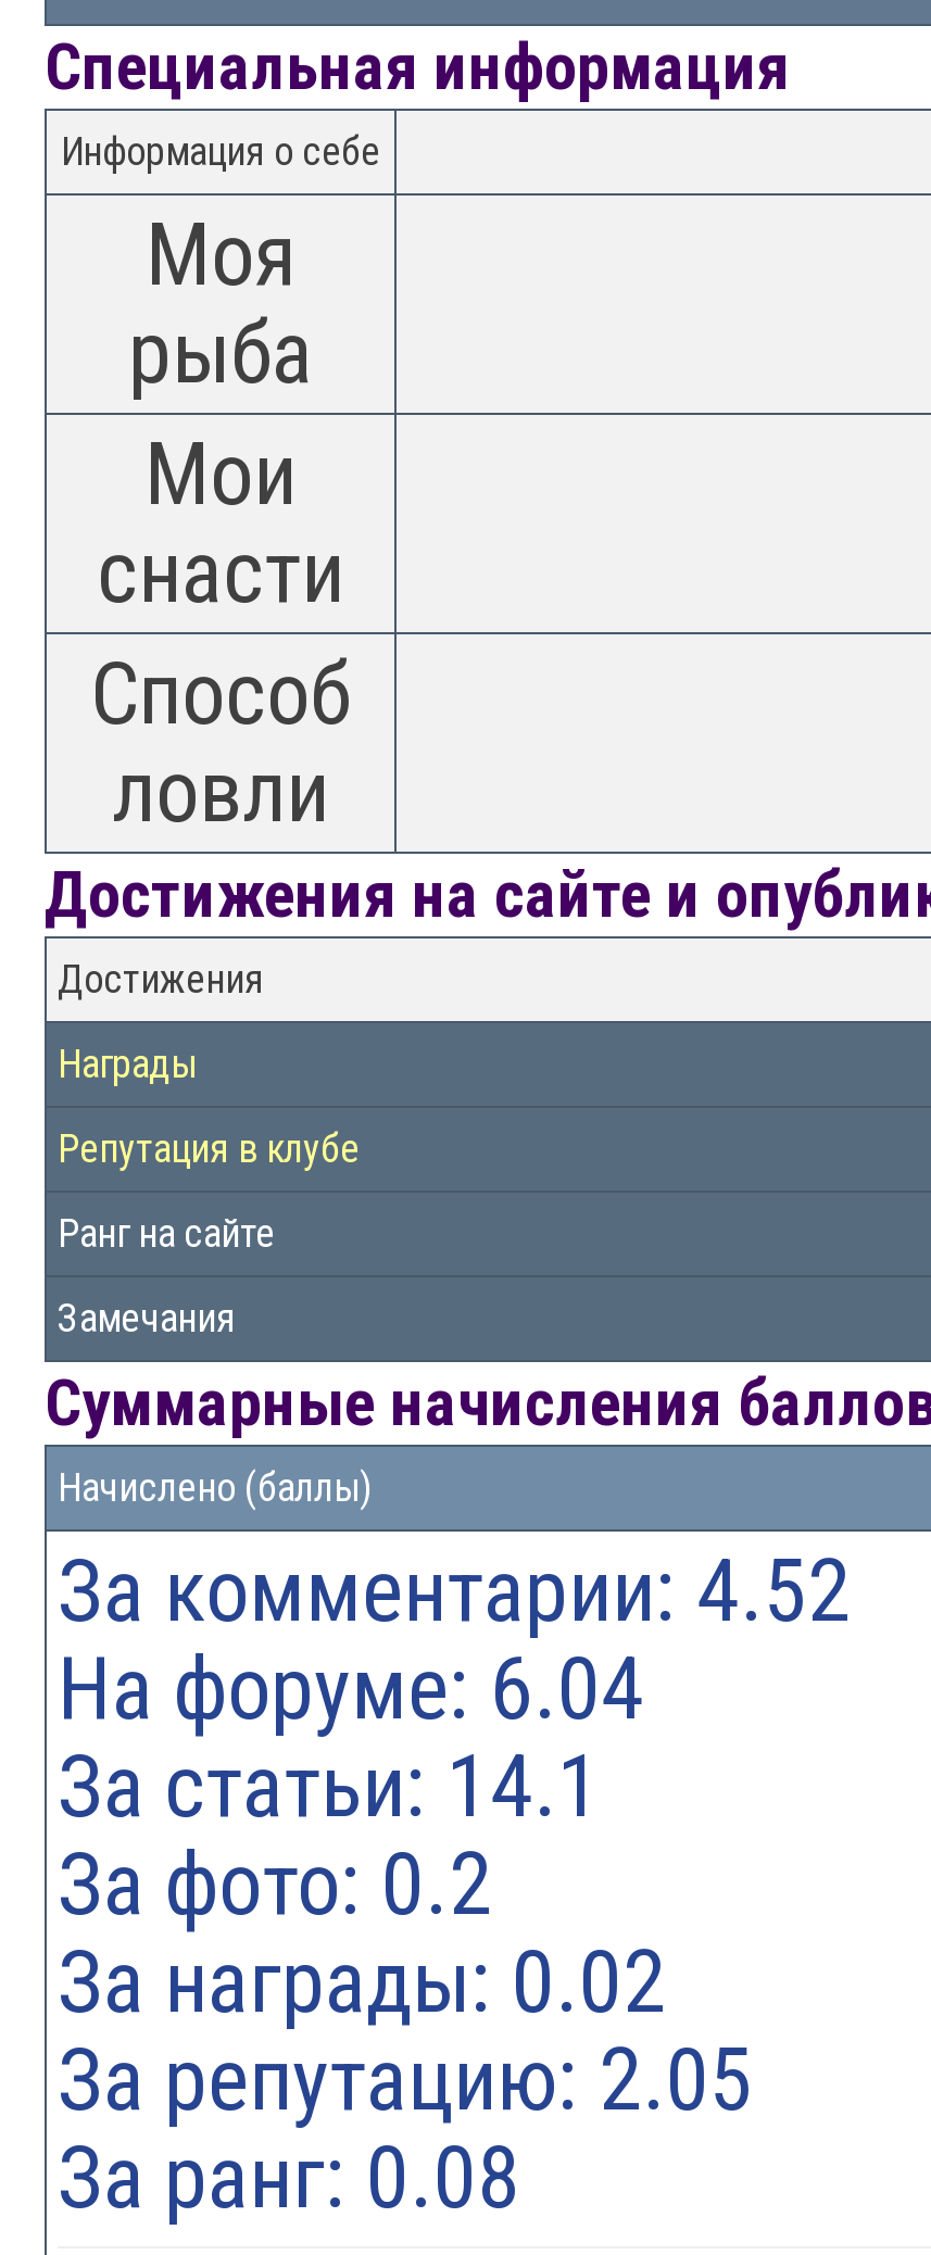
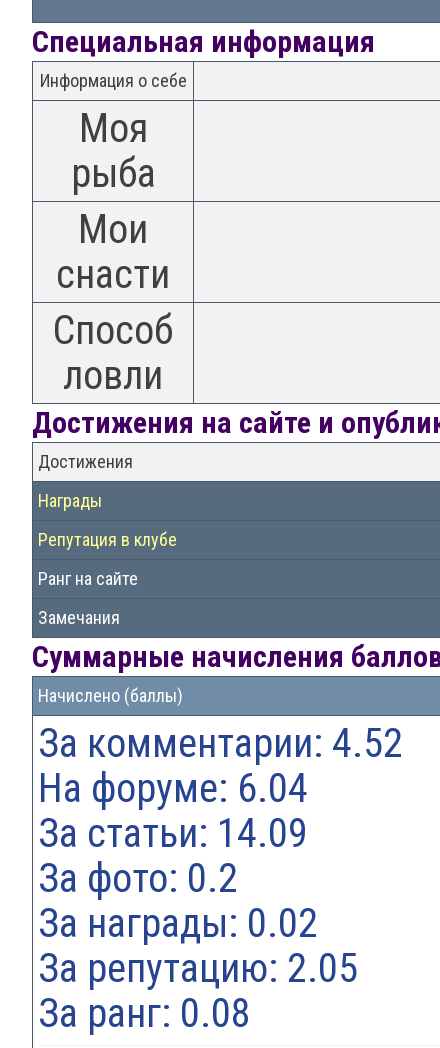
- За статьи: 14.1
+ За статьи: 14.09
